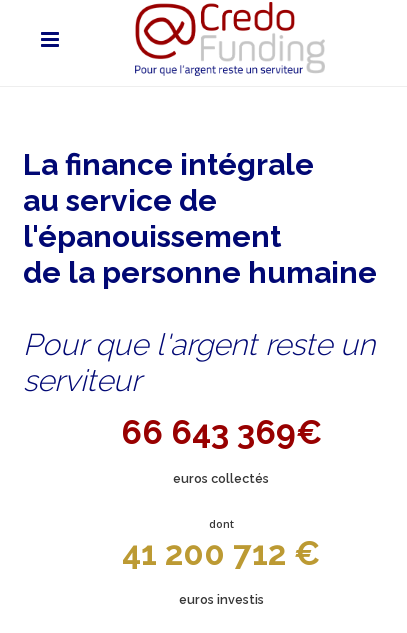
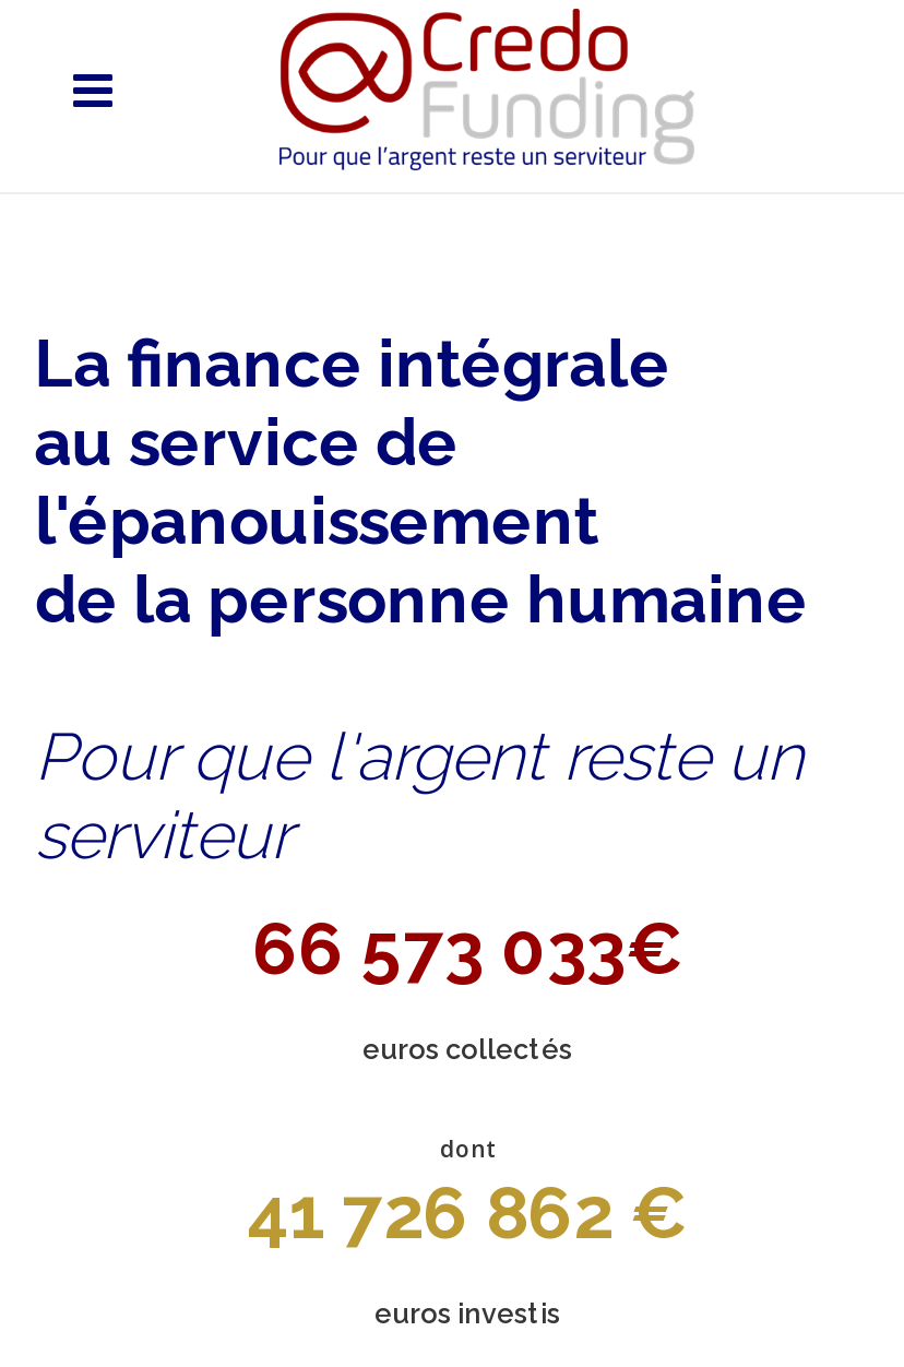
- 66 643 369€
+ 66 573 033€

- 41 200 712 €
+ 41 726 862 €
